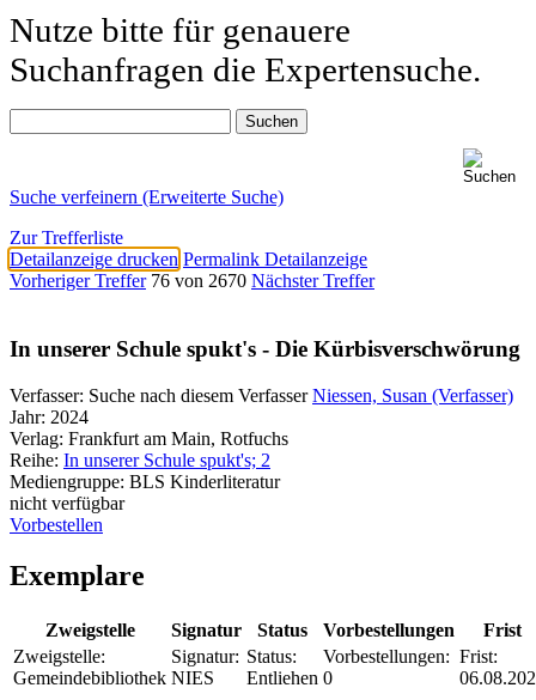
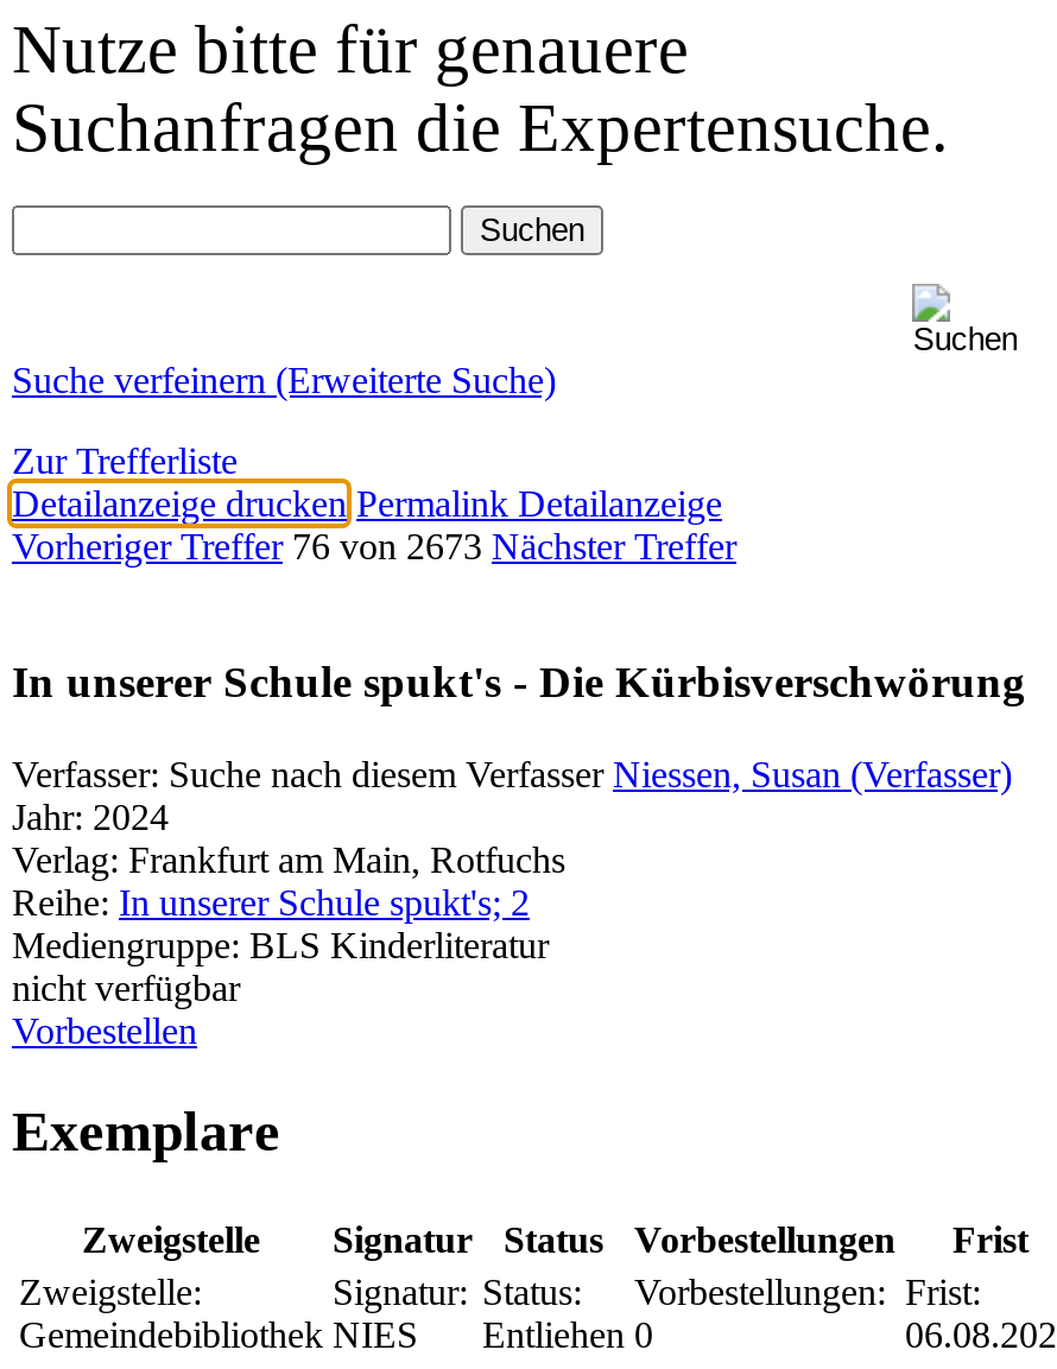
- Vorheriger Treffer 76 von 2670 Nächster Treffer
+ Vorheriger Treffer 76 von 2673 Nächster Treffer
